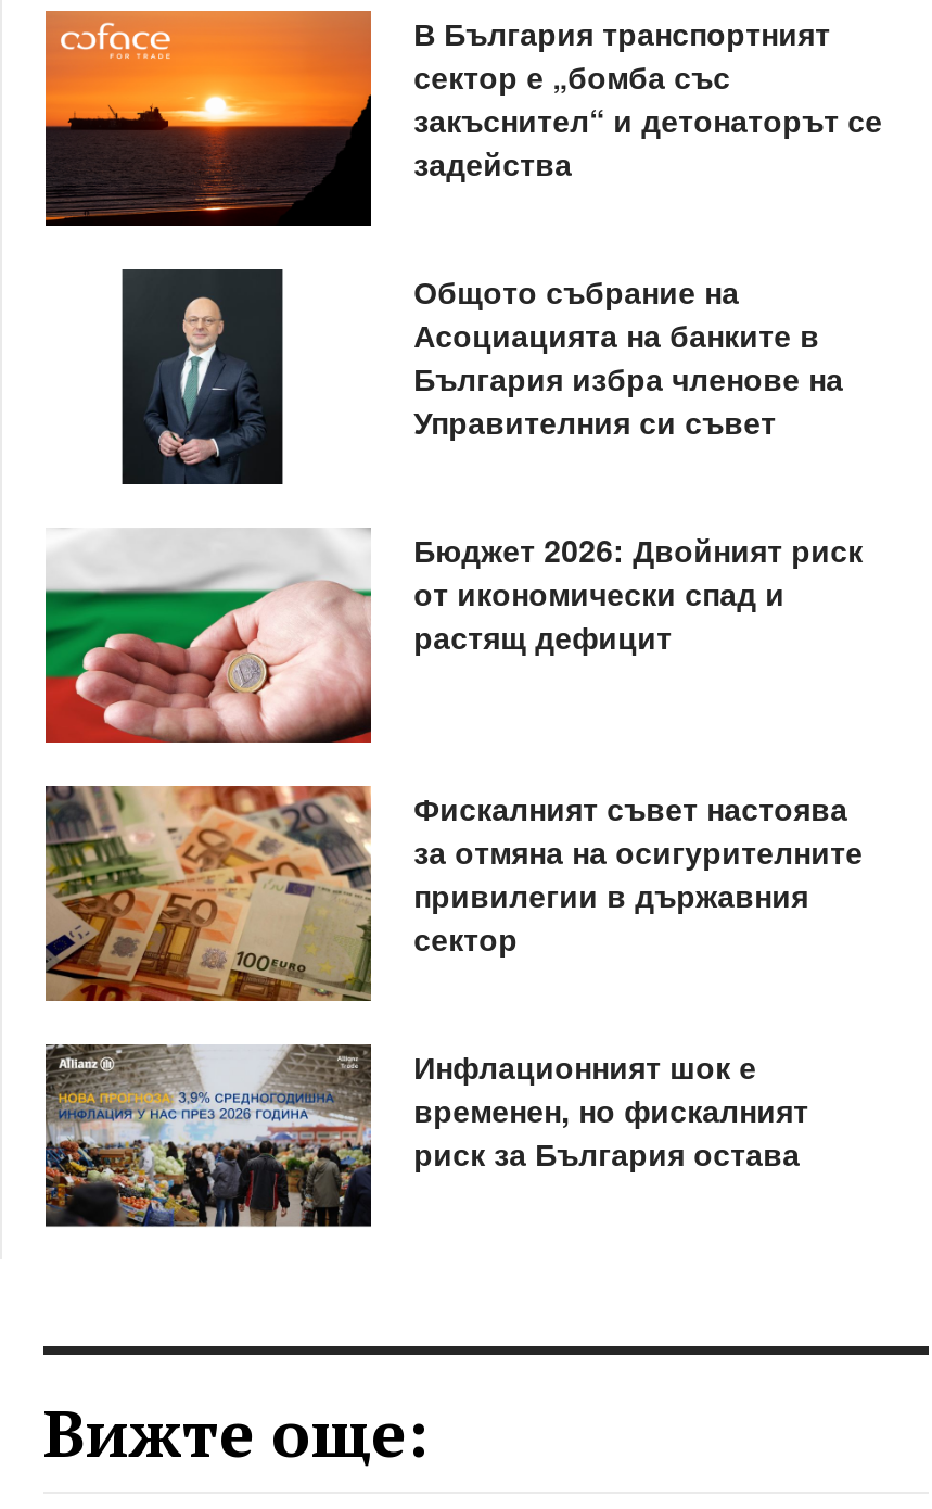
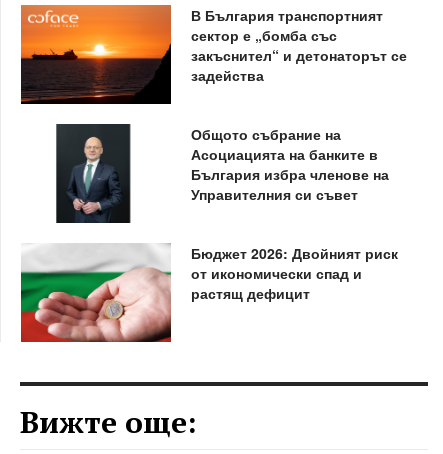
- [image]
- Фискалният съвет настоява
- за отмяна на осигурителните
- привилегии в държавния
- сектор
- Инфлационният шок е
- временен, но фискалният
- риск за България остава

- [image]
